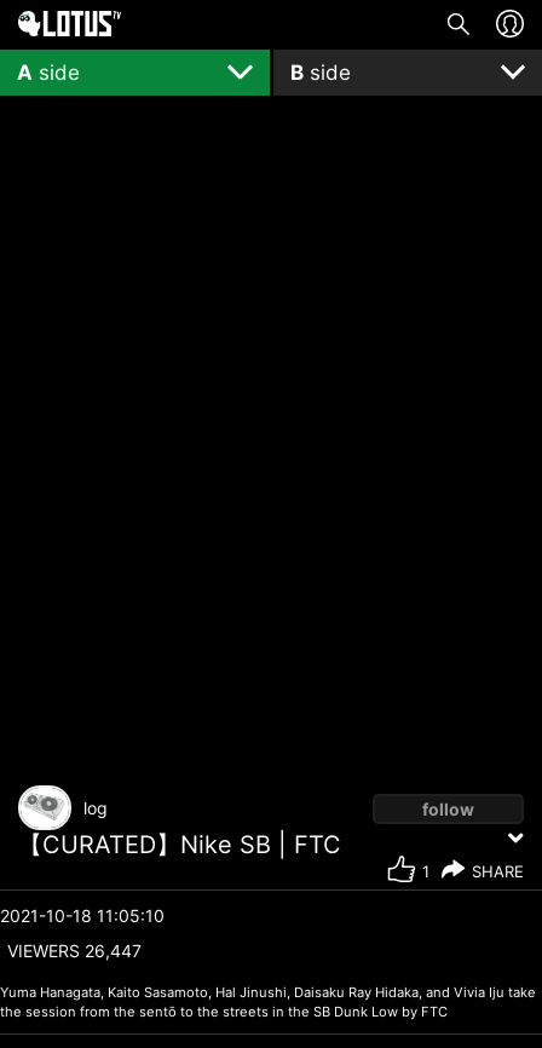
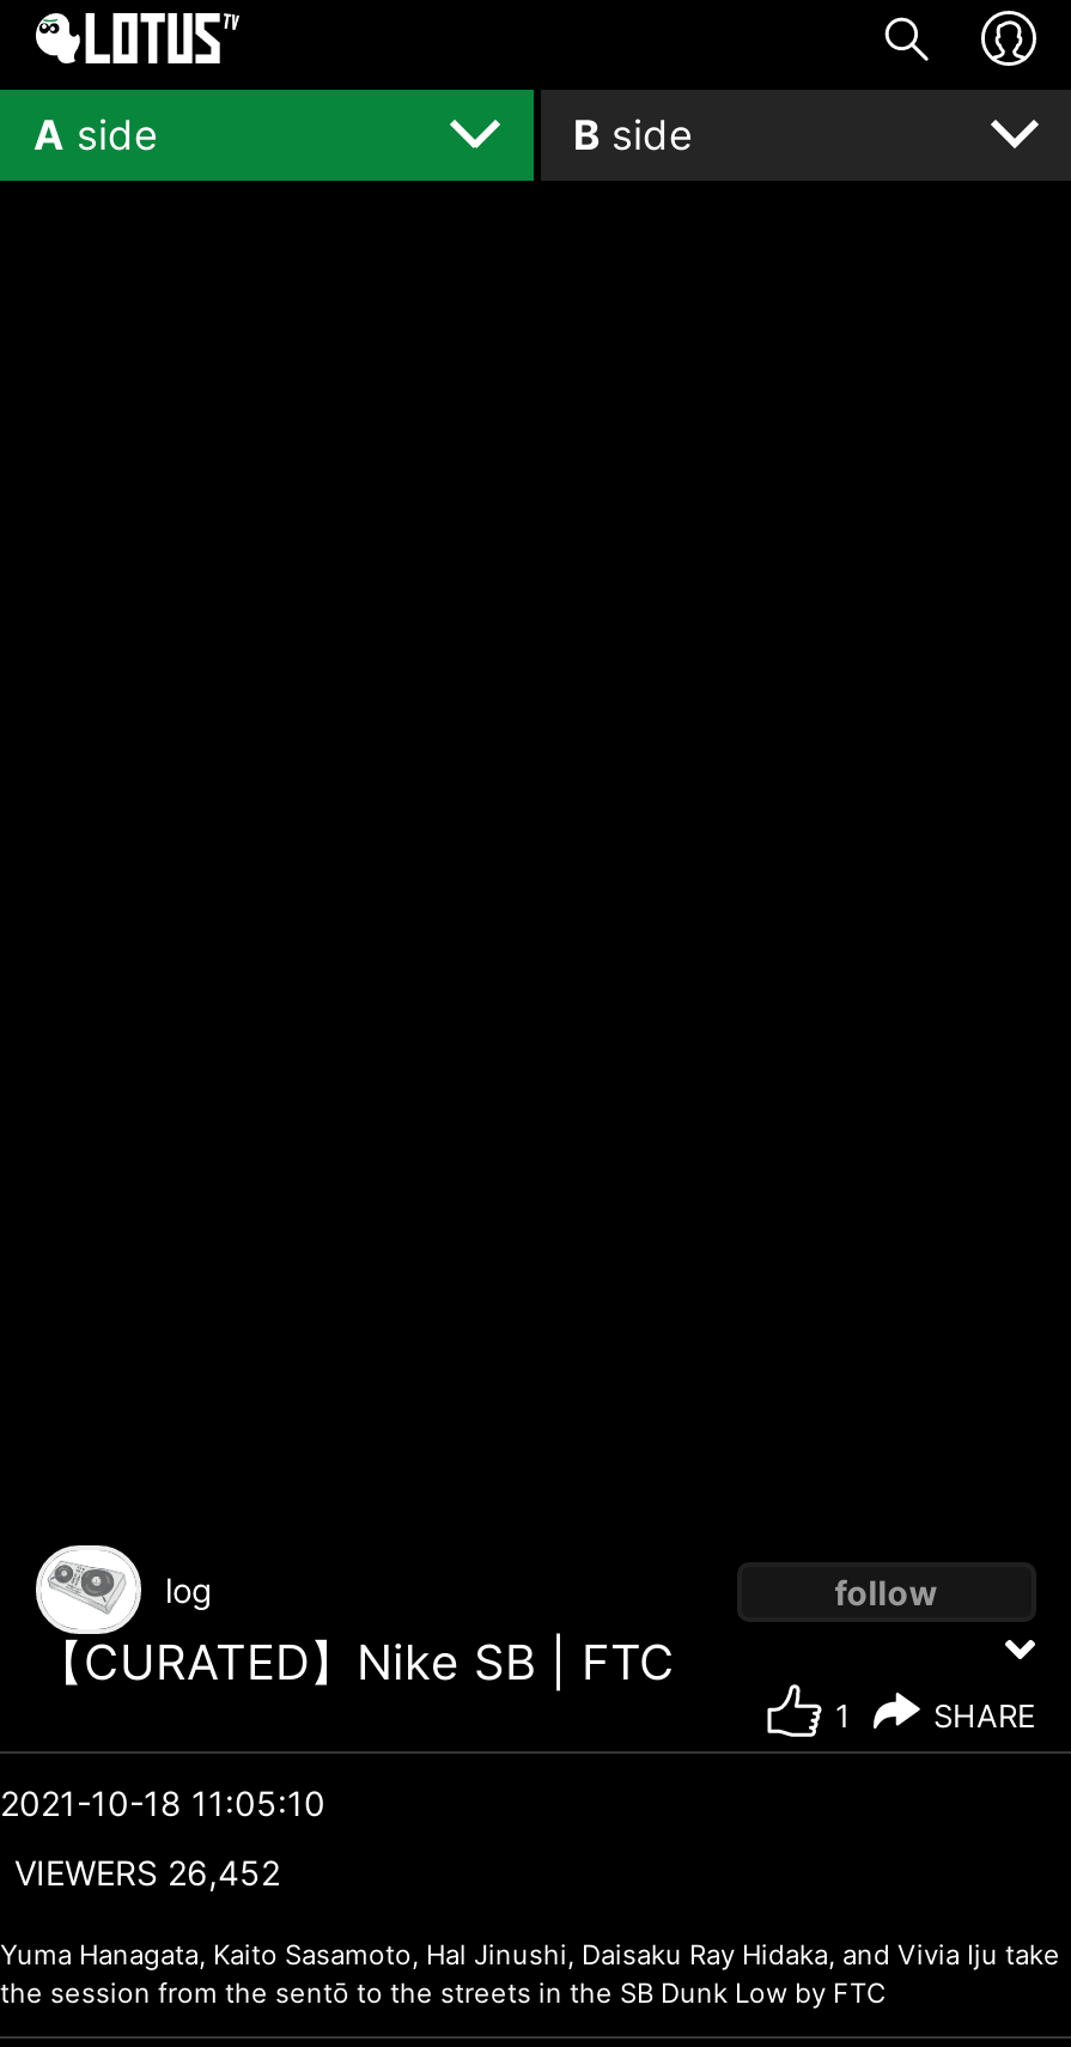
- VIEWERS 26,447
+ VIEWERS 26,452
